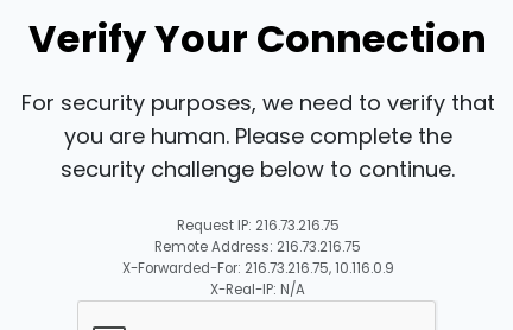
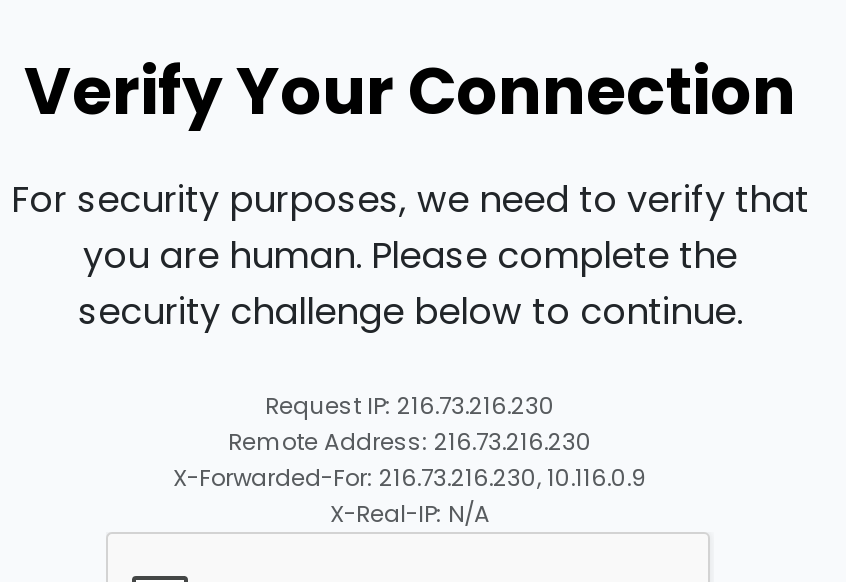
- Request IP: 216.73.216.75
+ Request IP: 216.73.216.230

- Remote Address: 216.73.216.75
+ Remote Address: 216.73.216.230

- X-Forwarded-For: 216.73.216.75, 10.116.0.9
+ X-Forwarded-For: 216.73.216.230, 10.116.0.9
